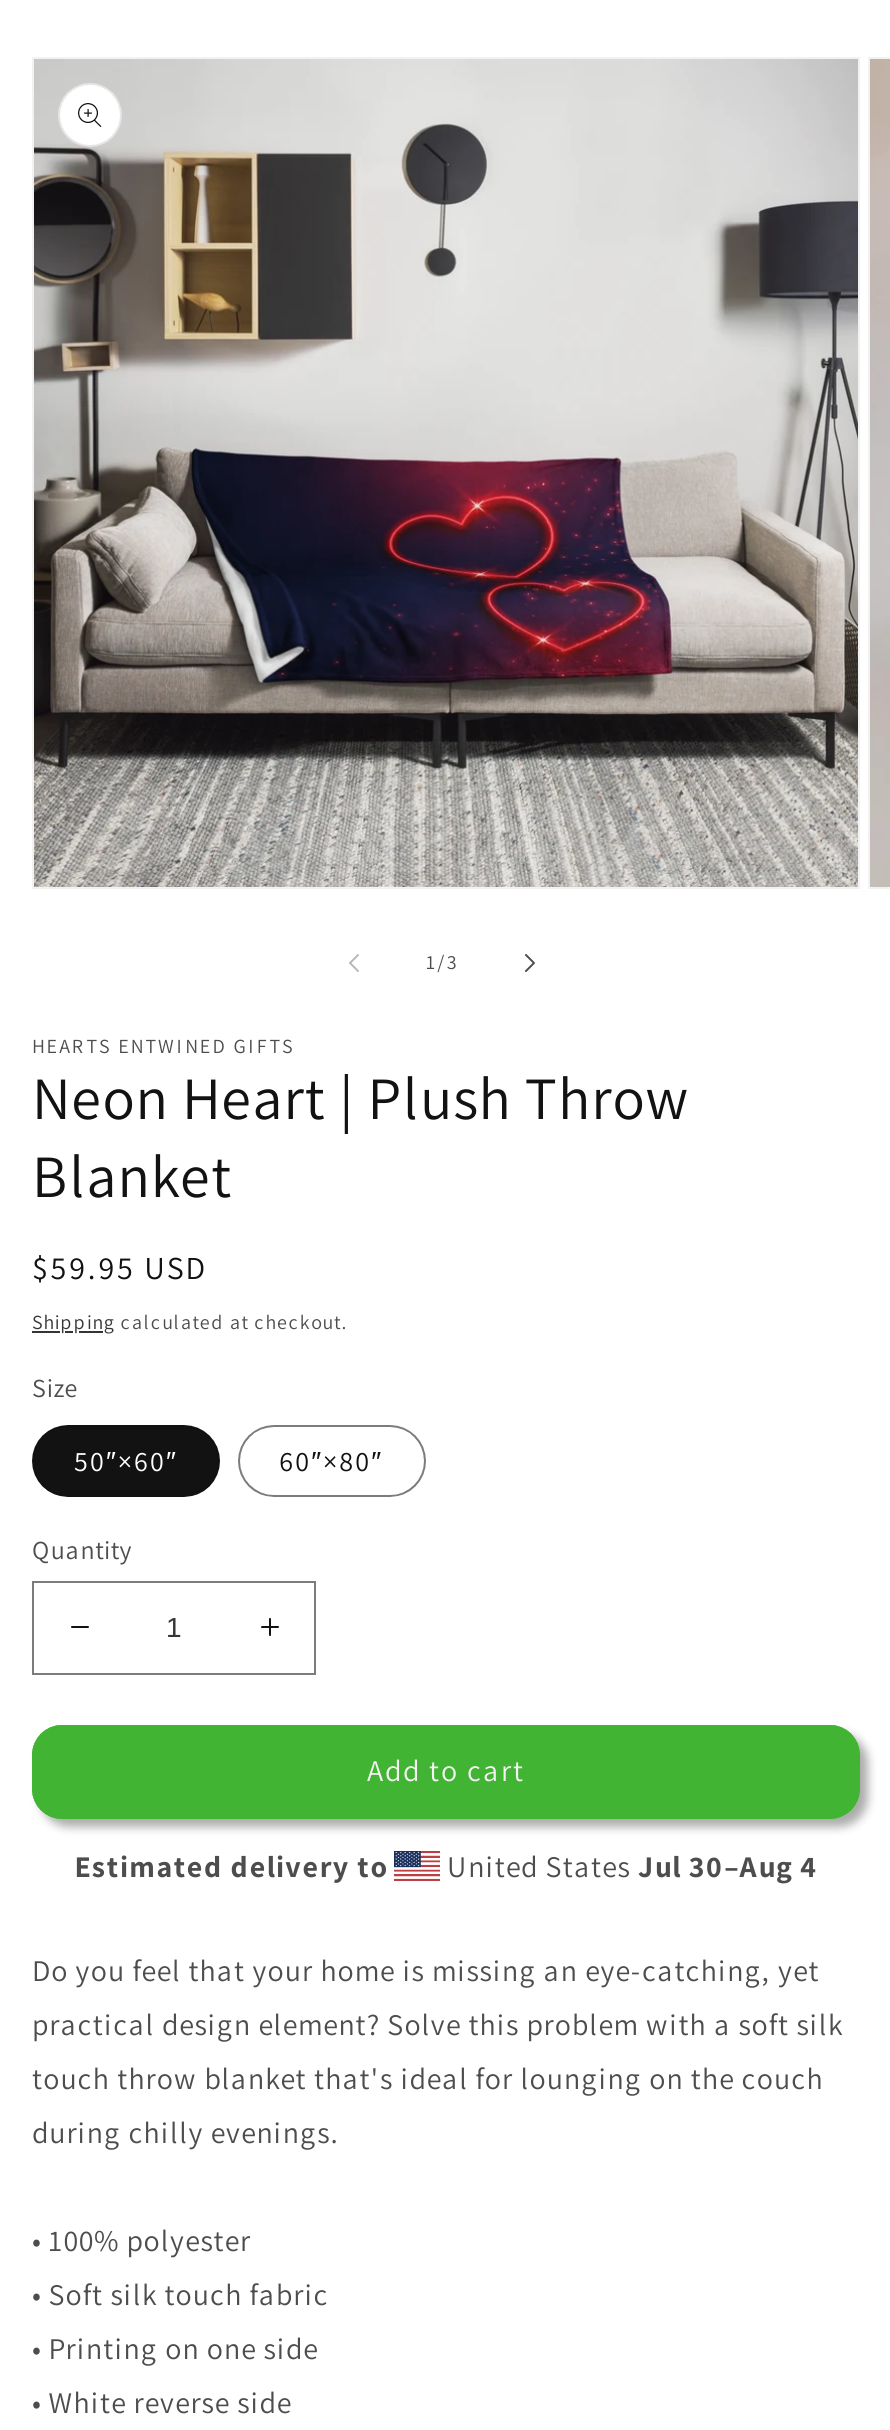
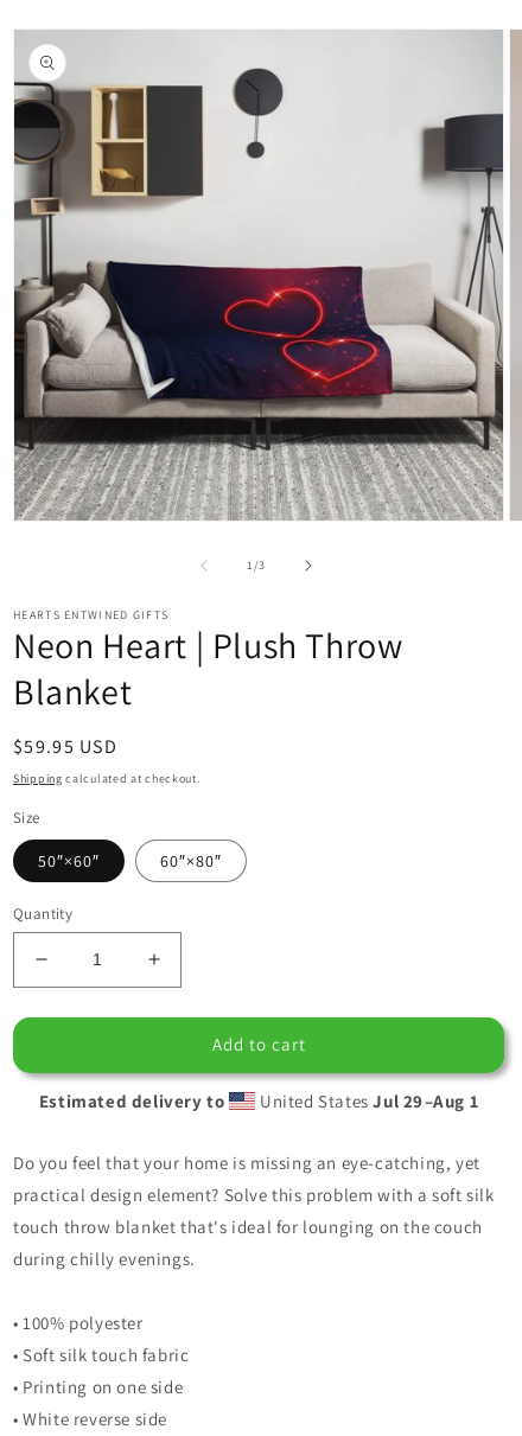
- United States Jul 30–Aug 4
+ United States Jul 29–Aug 1
